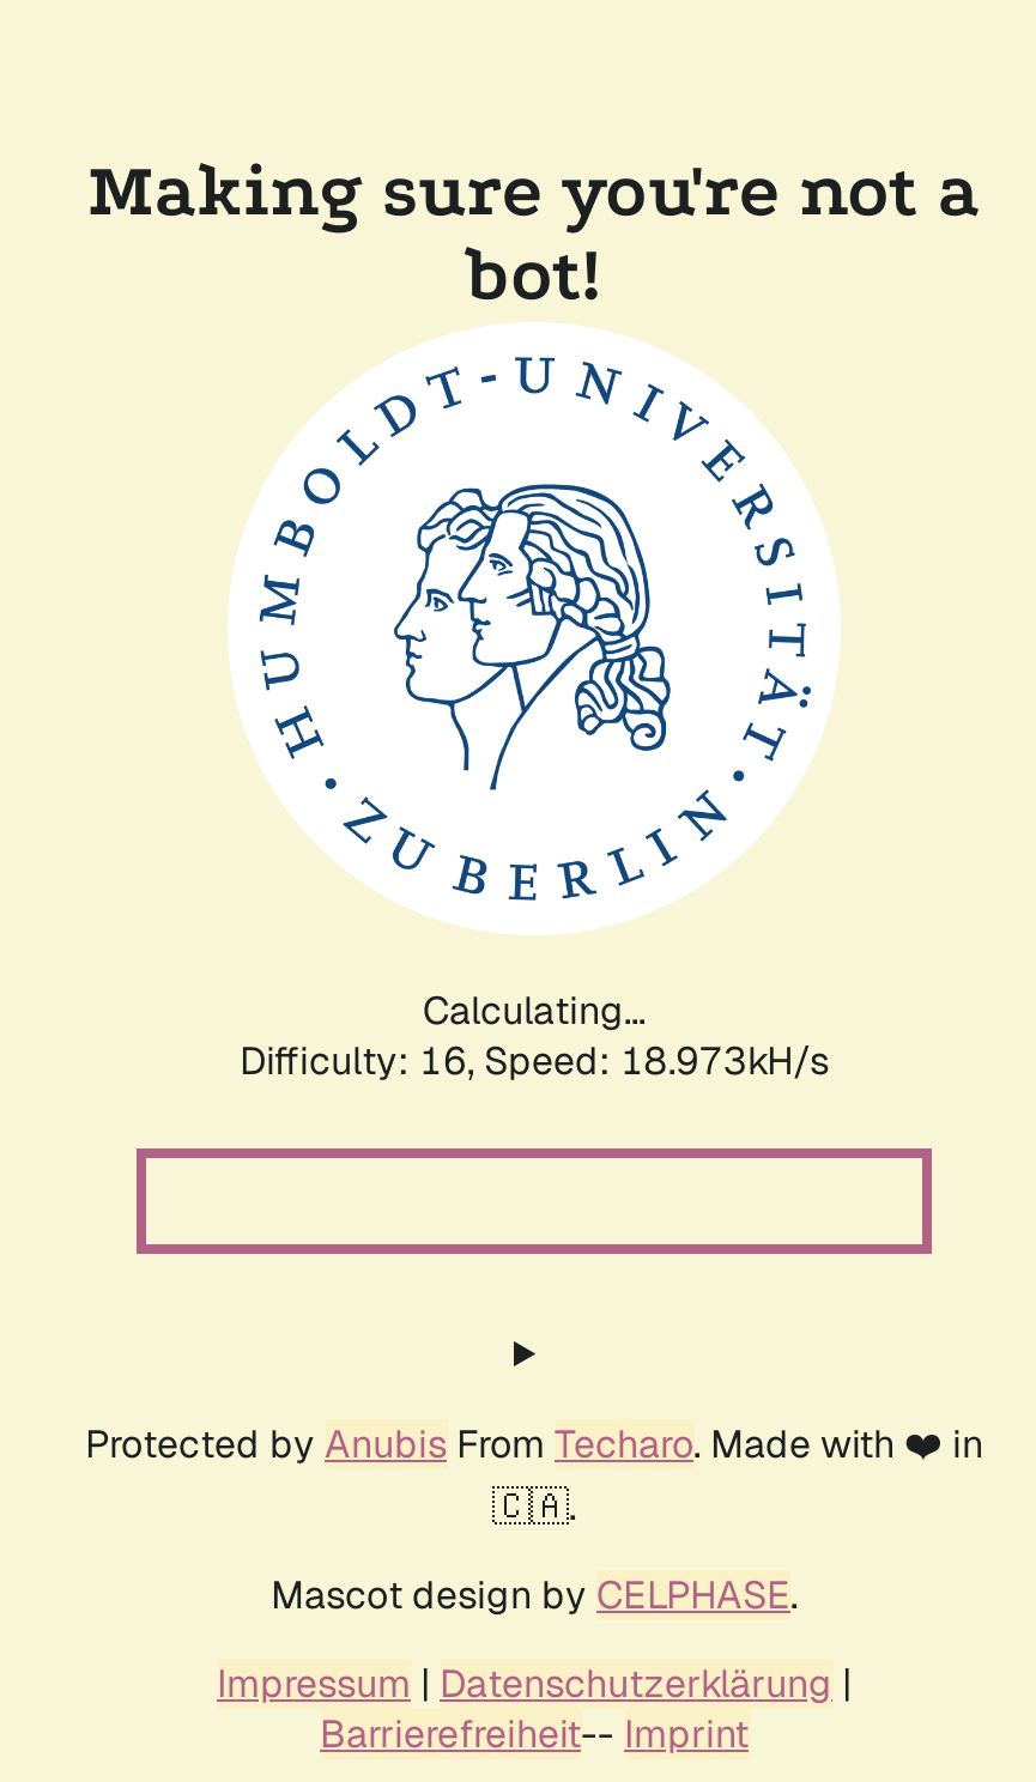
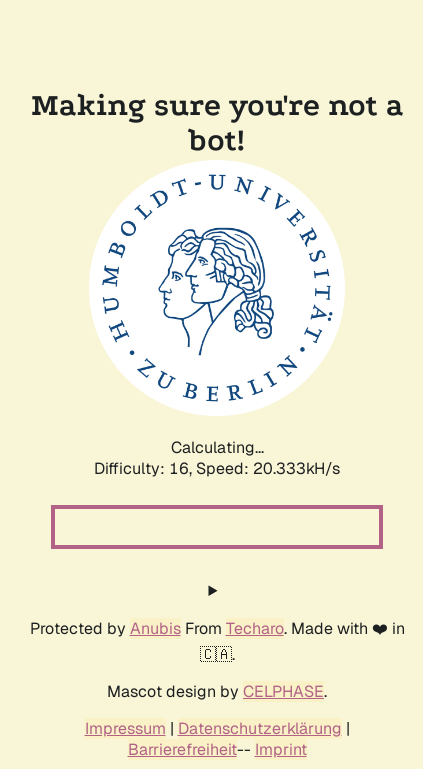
- Difficulty: 16, Speed: 18.973kH/s
+ Difficulty: 16, Speed: 20.333kH/s
